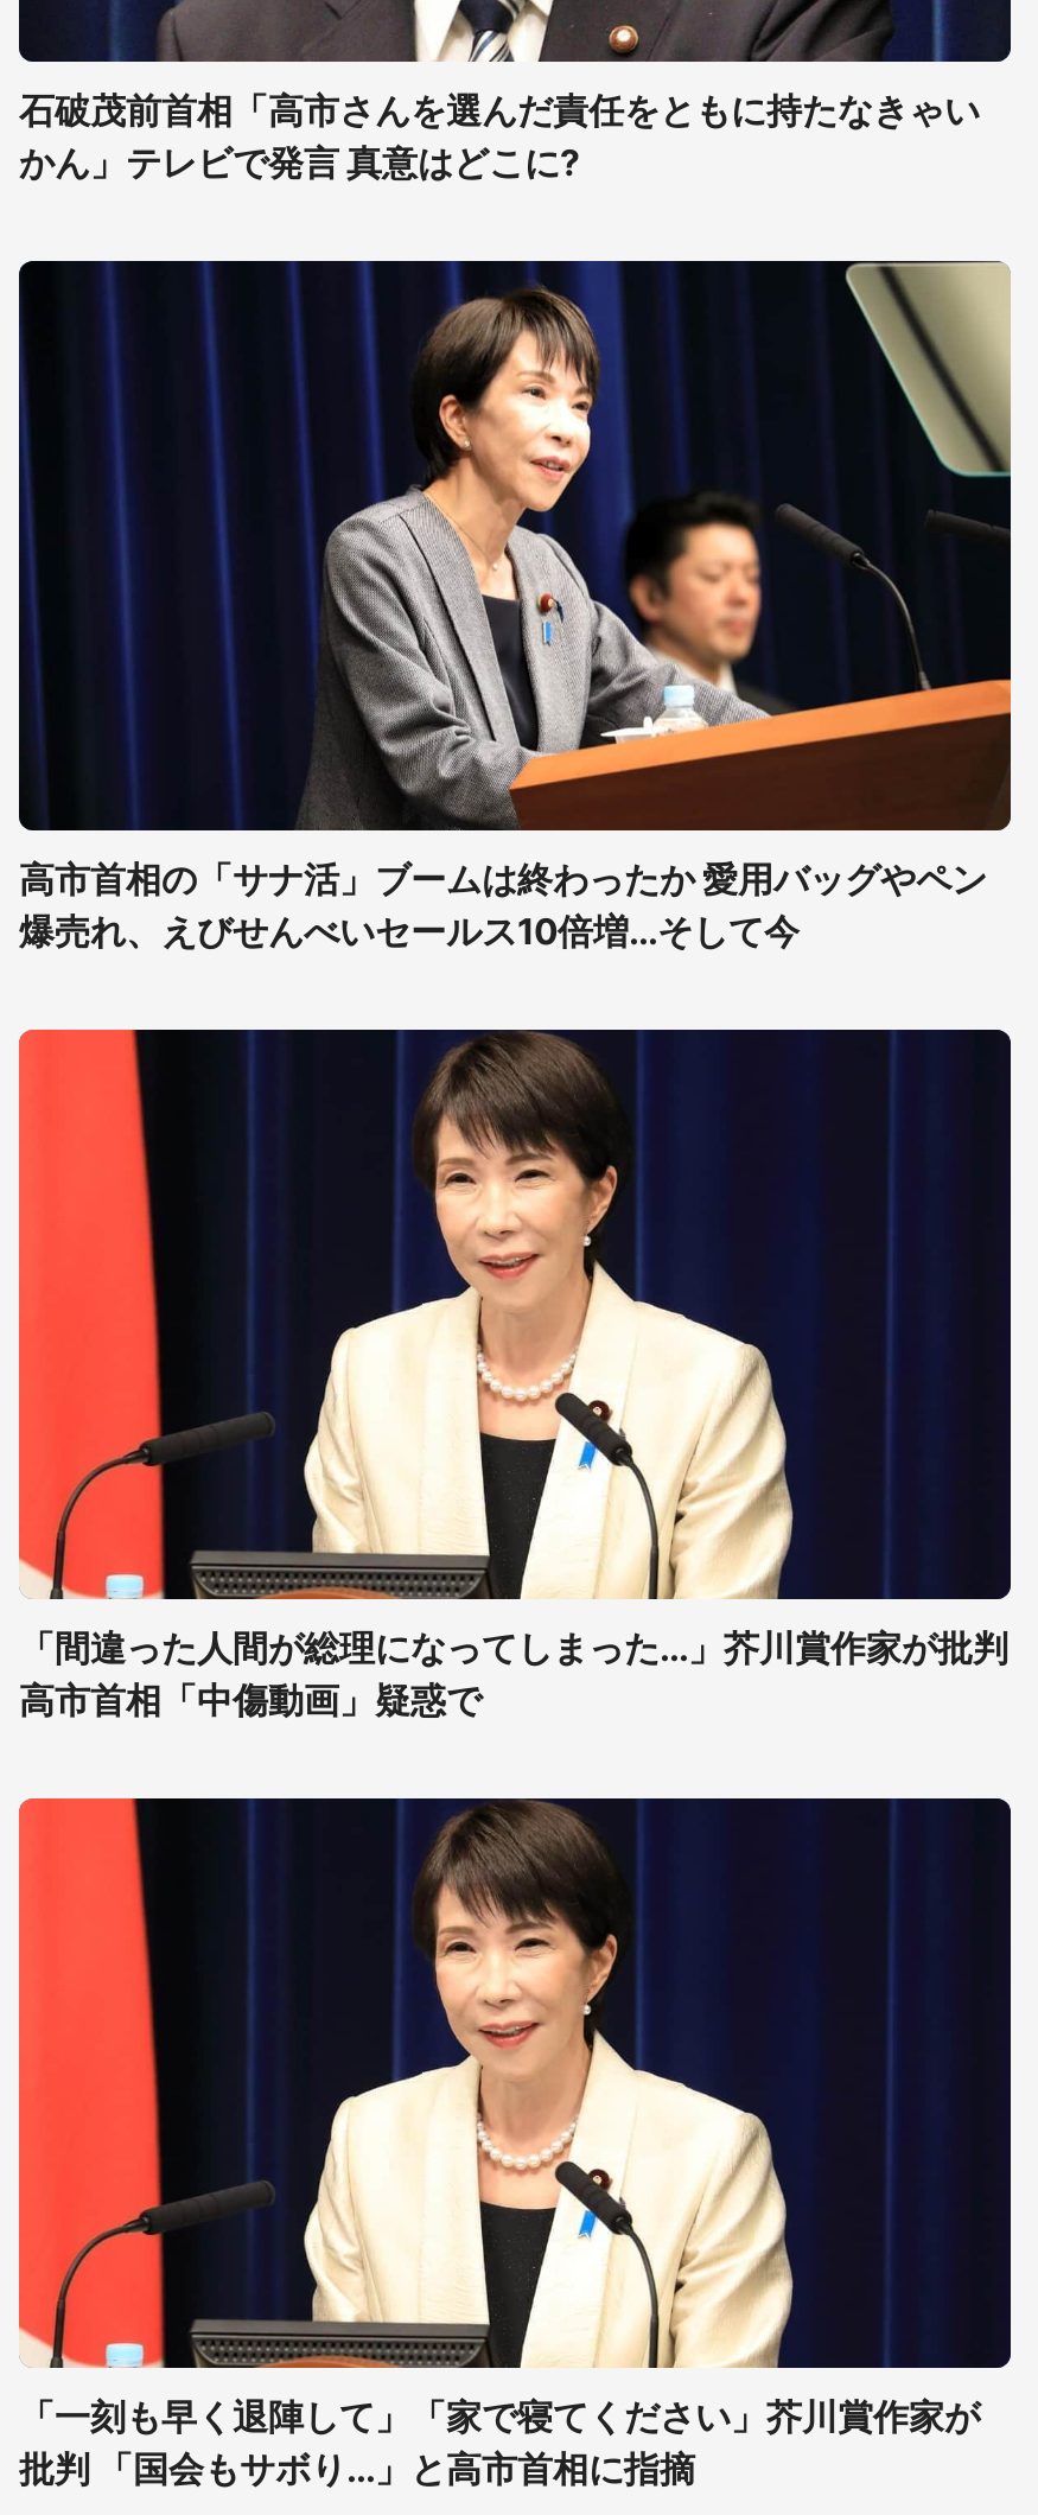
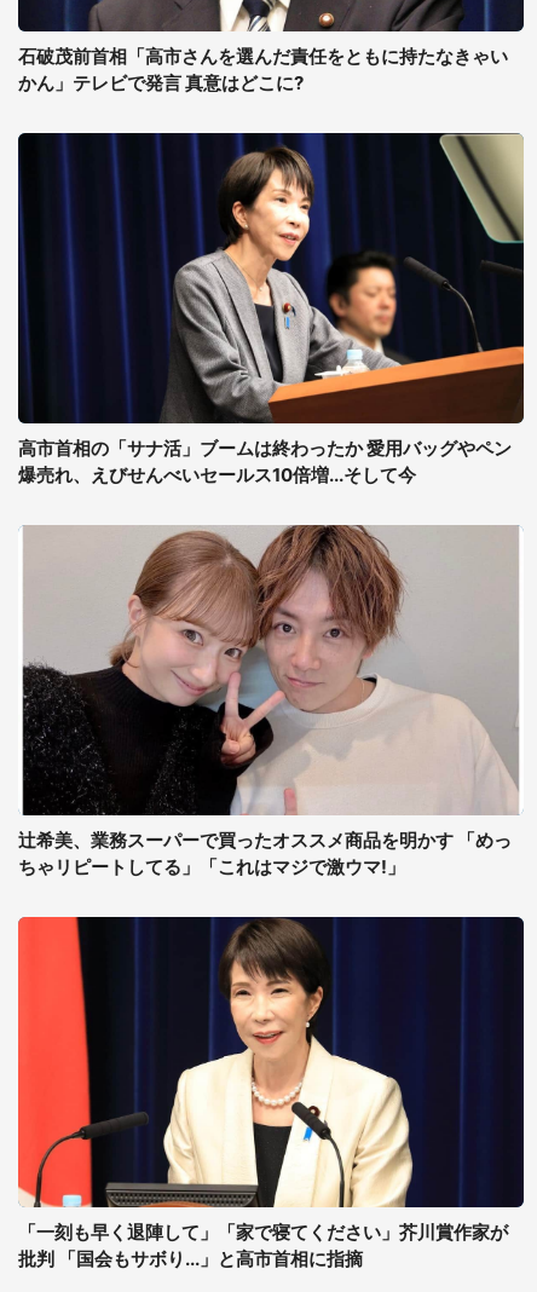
- [image]
- 「間違った人間が総理になってしまった...」芥川賞作家が批判
- 高市首相「中傷動画」疑惑で
+ [image]
+ 辻希美、業務スーパーで買ったオススメ商品を明かす 「めっ
+ ちゃリピートしてる」「これはマジで激ウマ!」
